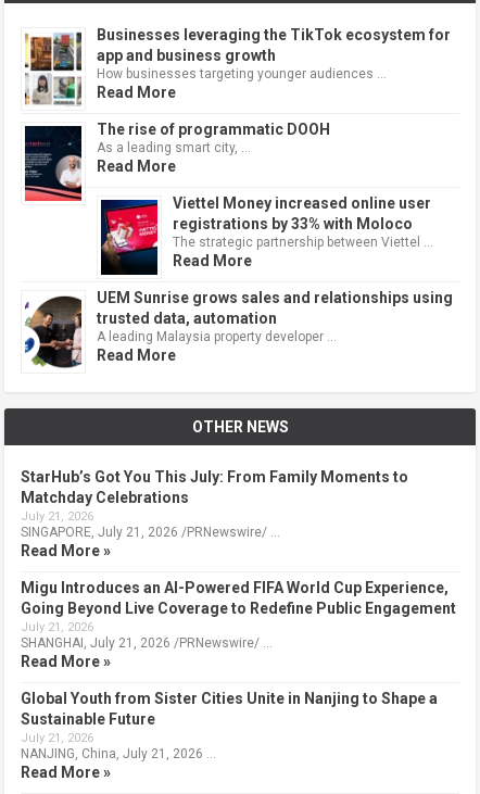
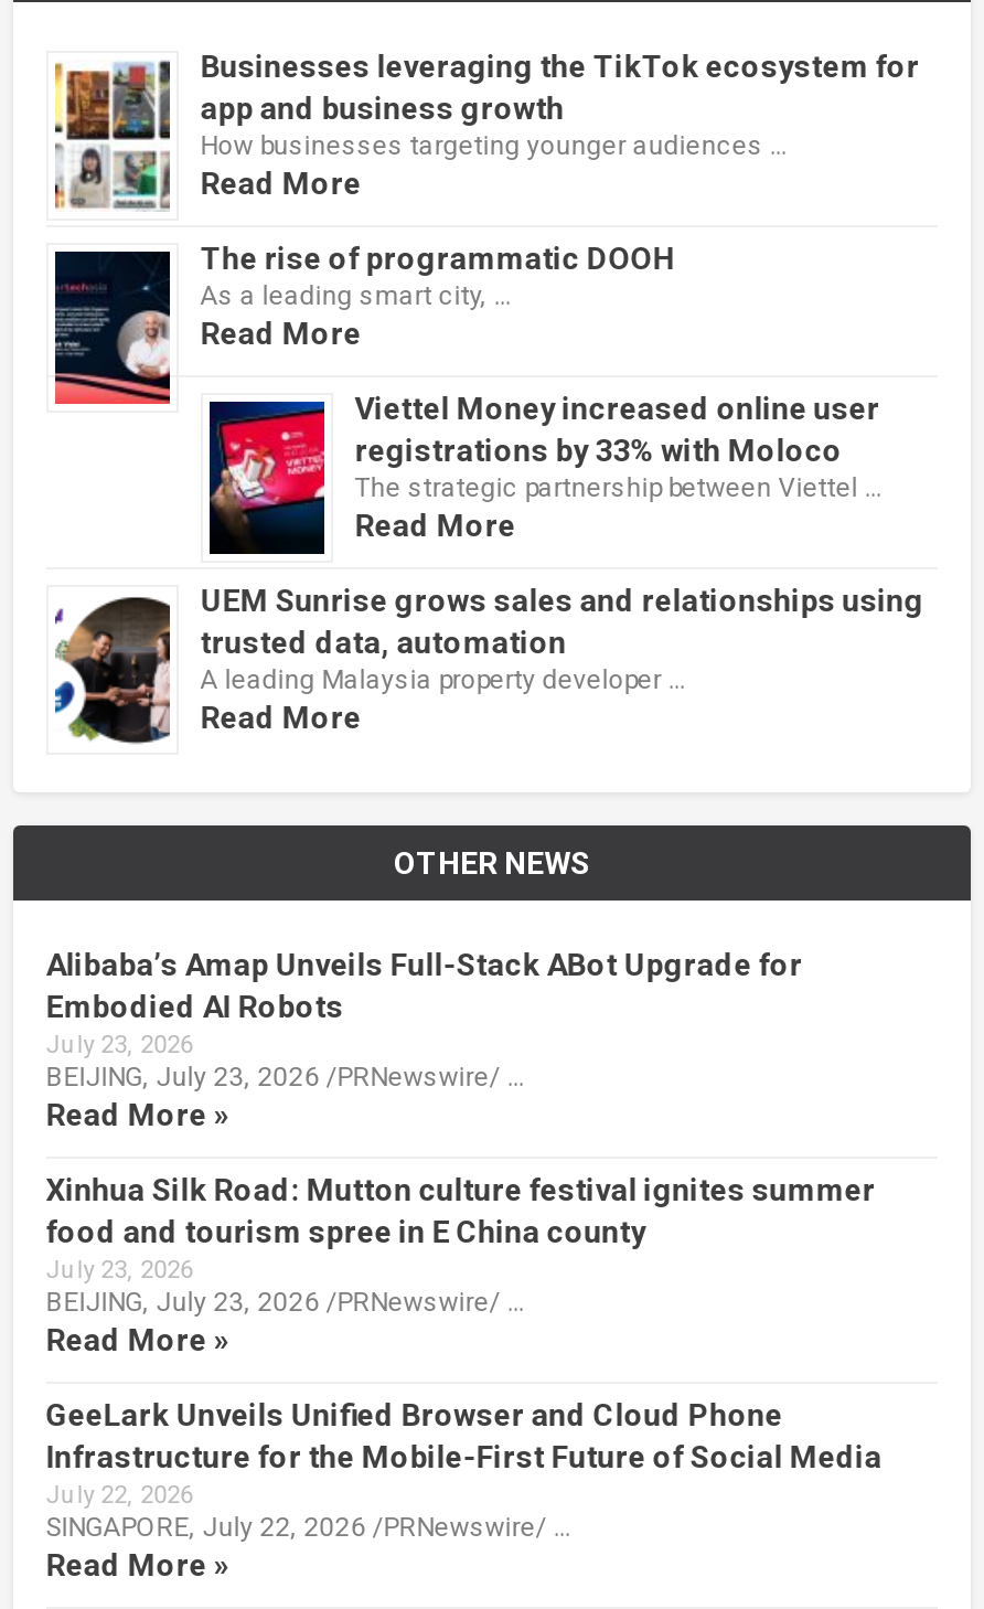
- StarHub’s Got You This July: From Family Moments to
- Matchday Celebrations
- July 21, 2026
- SINGAPORE, July 21, 2026 /PRNewswire/ …
+ Alibaba’s Amap Unveils Full-Stack ABot Upgrade for
+ Embodied AI Robots
+ July 23, 2026
+ BEIJING, July 23, 2026 /PRNewswire/ …

- Migu Introduces an AI-Powered FIFA World Cup Experience,
- Going Beyond Live Coverage to Redefine Public Engagement
- July 21, 2026
- SHANGHAI, July 21, 2026 /PRNewswire/ …
+ Xinhua Silk Road: Mutton culture festival ignites summer
+ food and tourism spree in E China county
+ July 23, 2026
+ BEIJING, July 23, 2026 /PRNewswire/ …

- Global Youth from Sister Cities Unite in Nanjing to Shape a
- Sustainable Future
- July 21, 2026
- NANJING, China, July 21, 2026 …
+ GeeLark Unveils Unified Browser and Cloud Phone
+ Infrastructure for the Mobile-First Future of Social Media
+ July 22, 2026
+ SINGAPORE, July 22, 2026 /PRNewswire/ …
